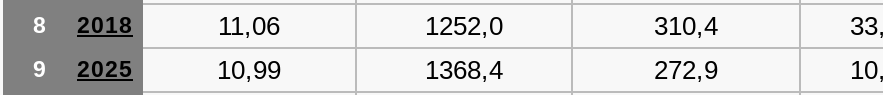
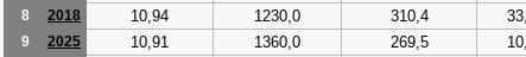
- 11,06
+ 10,94

- 1252,0
+ 1230,0

- 10,99
+ 10,91

- 1368,4
+ 1360,0

- 272,9
+ 269,5
